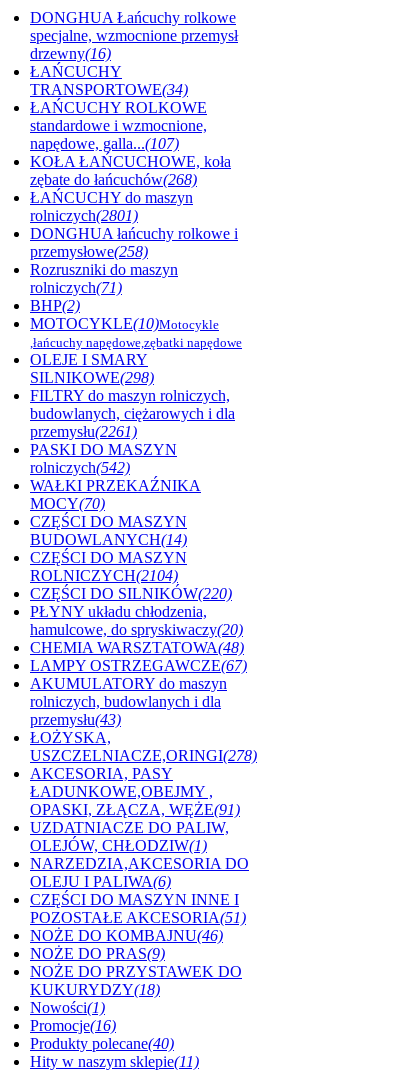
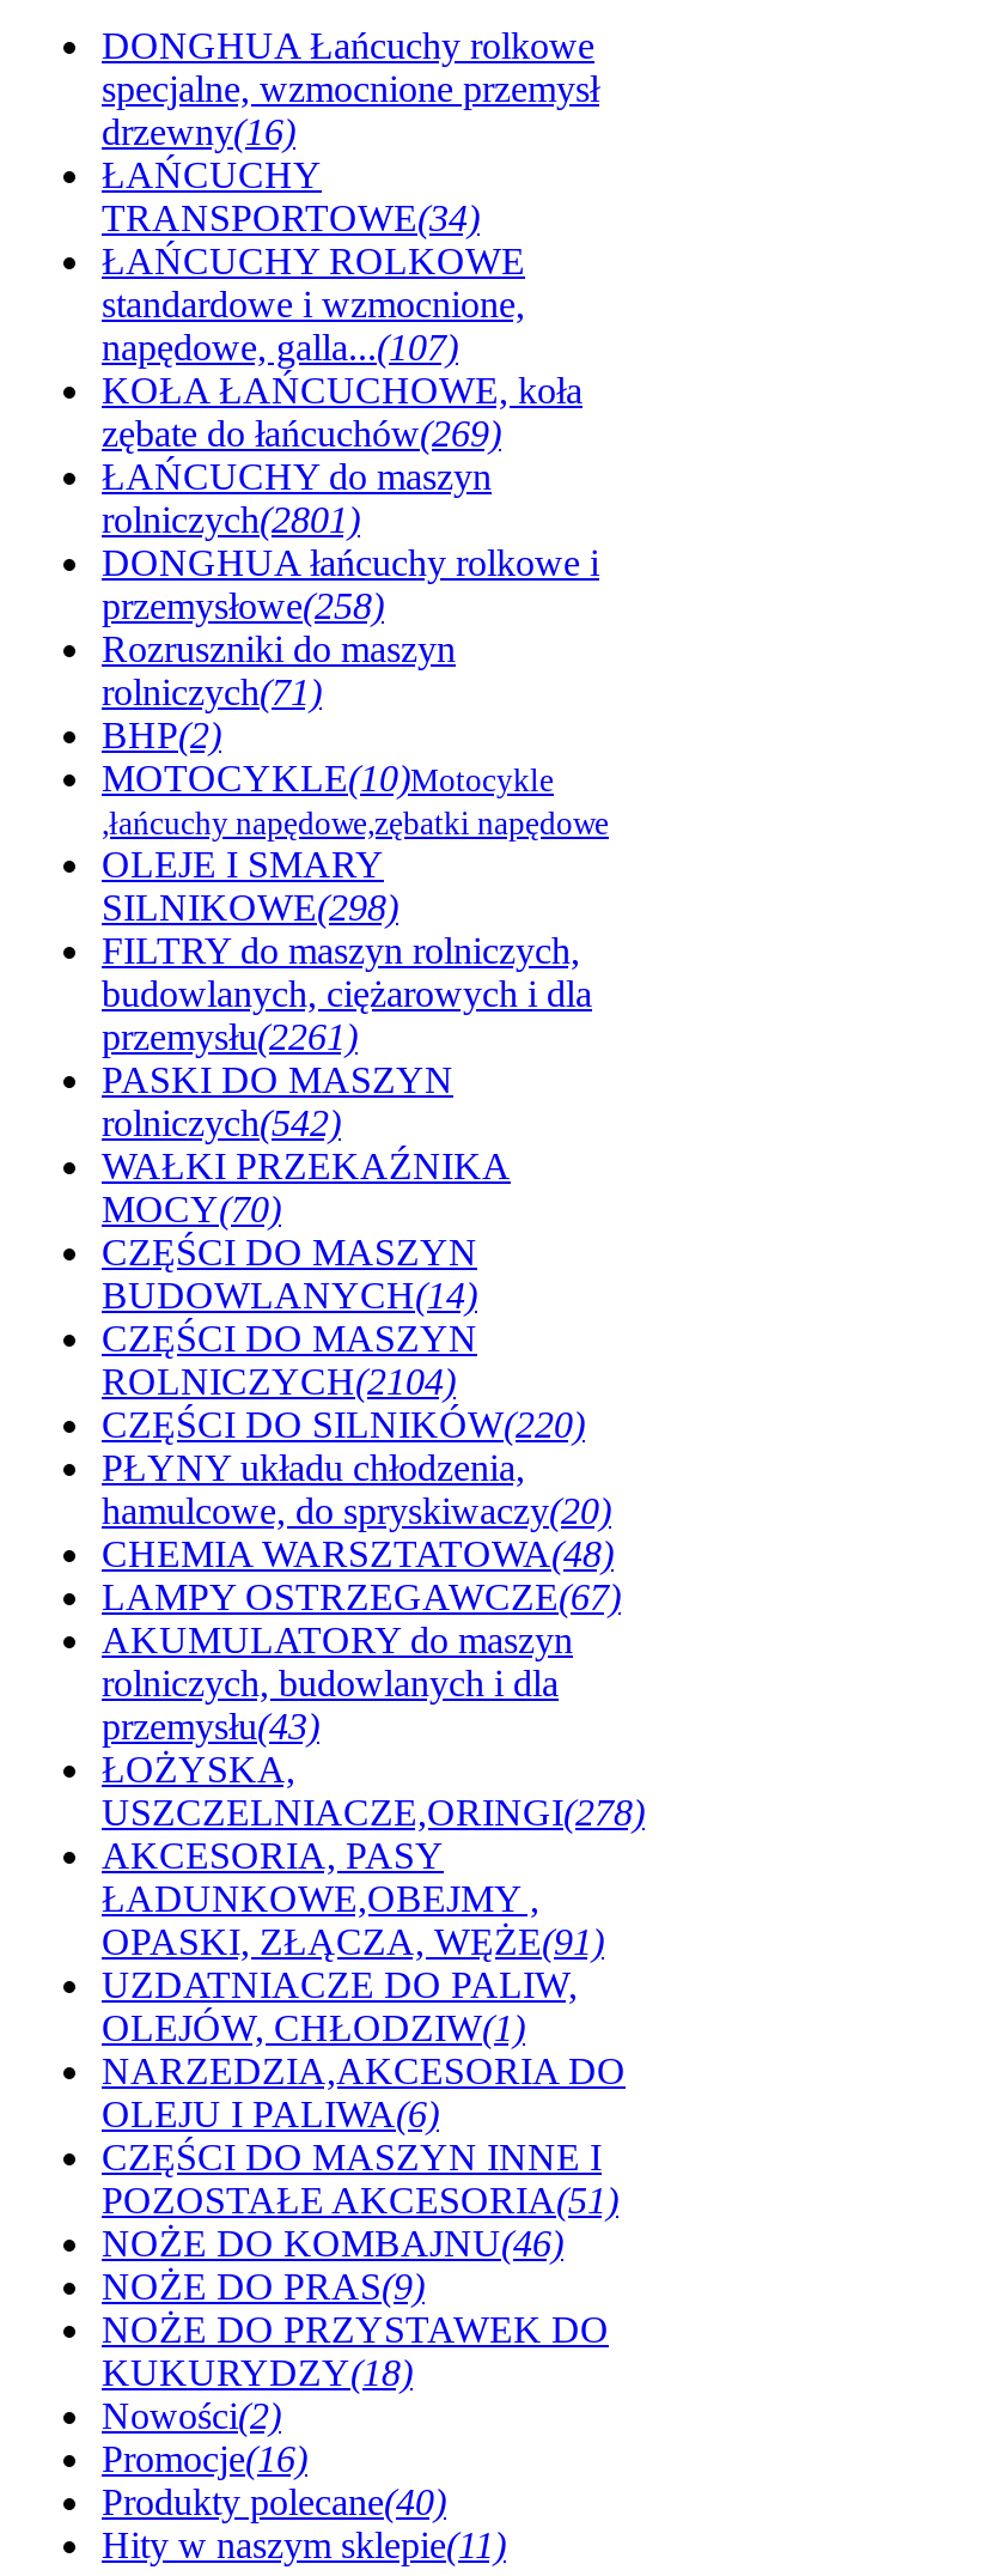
- zębate do łańcuchów(268)
+ zębate do łańcuchów(269)

- Nowości(1)
+ Nowości(2)
